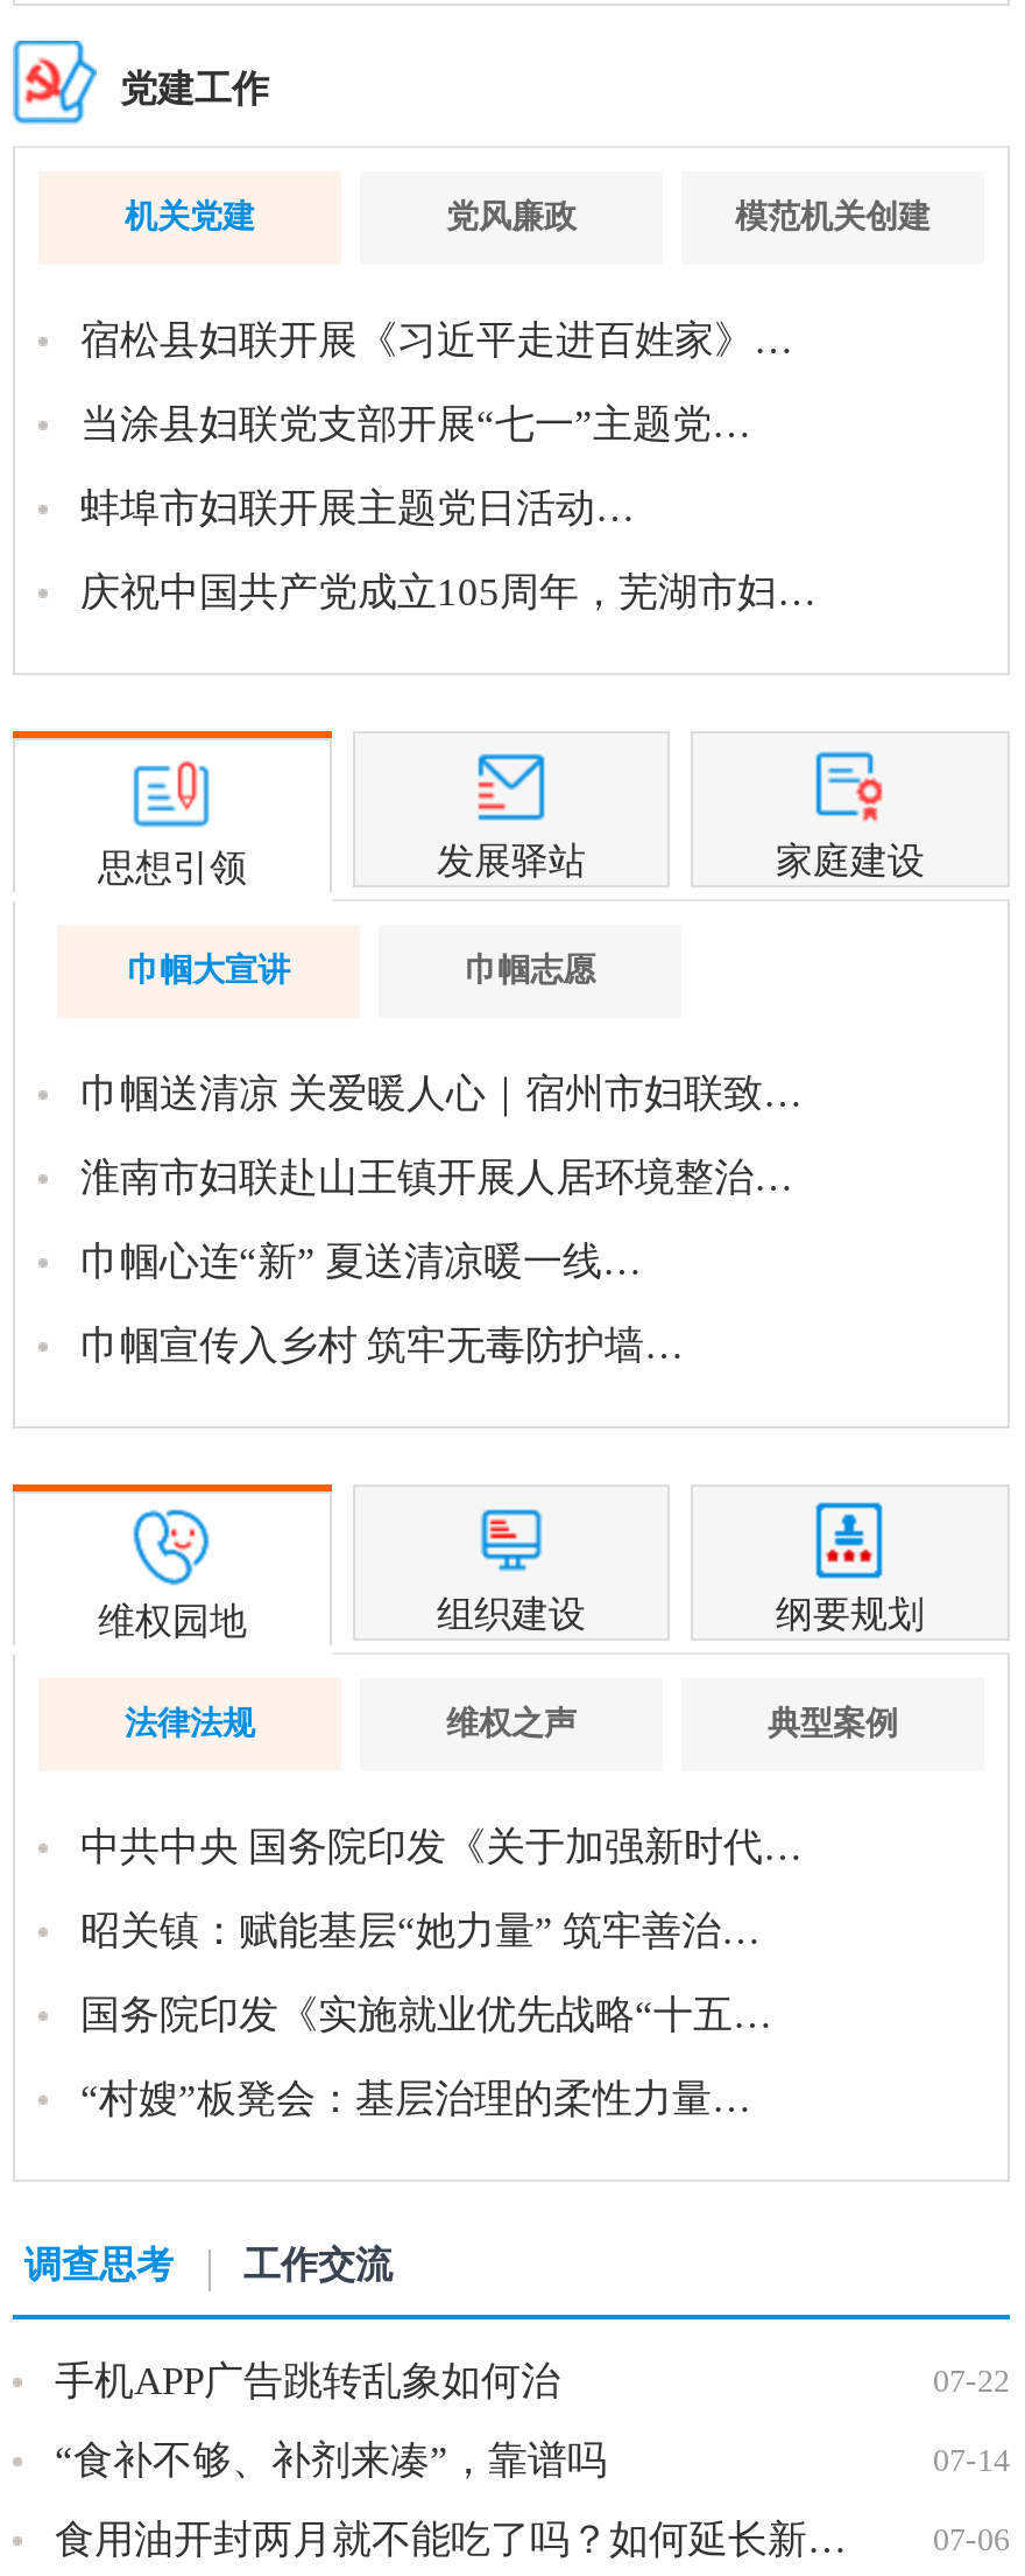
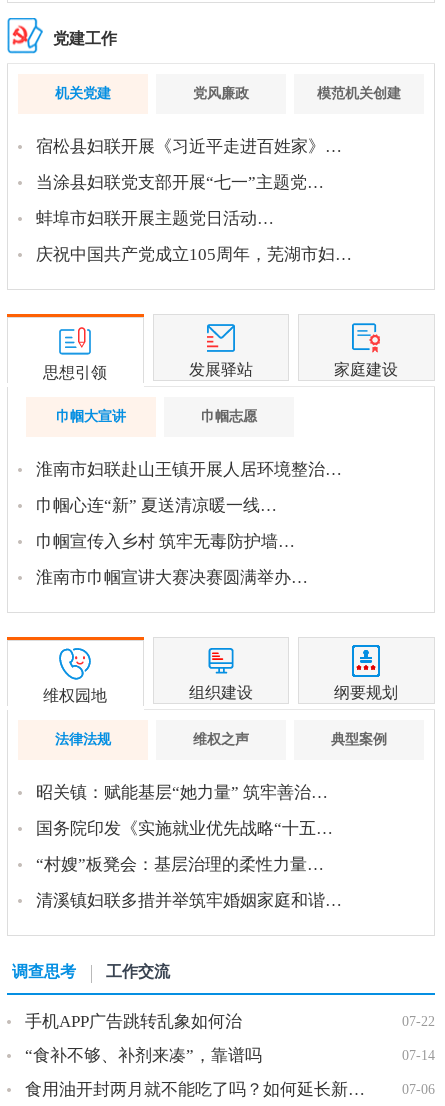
- 巾帼送清凉 关爱暖人心｜宿州市妇联致…

moved up: 淮南市妇联赴山王镇开展人居环境整治… | 巾帼心连“新” 夏送清凉暖一线… | 巾帼宣传入乡村 筑牢无毒防护墙…

+ 淮南市巾帼宣讲大赛决赛圆满举办…

- 中共中央 国务院印发《关于加强新时代…

moved up: 昭关镇：赋能基层“她力量” 筑牢善治… | 国务院印发《实施就业优先战略“十五… | “村嫂”板凳会：基层治理的柔性力量…

+ 清溪镇妇联多措并举筑牢婚姻家庭和谐…
